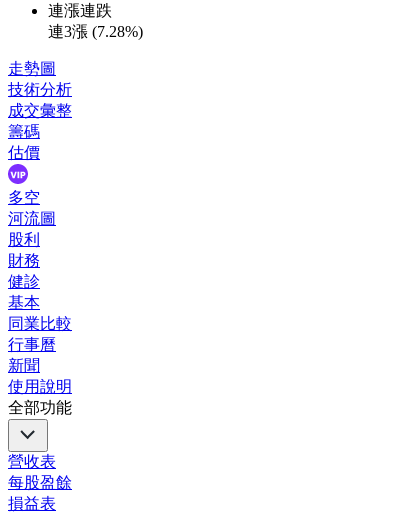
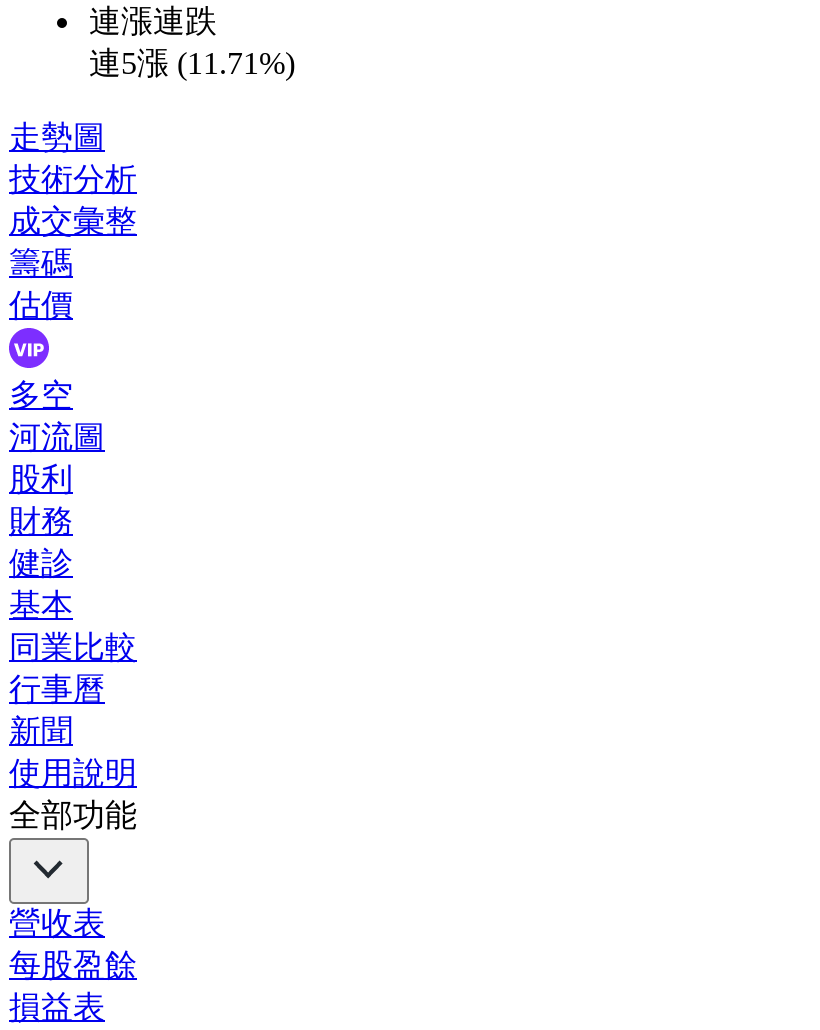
- 連3漲 (7.28%)
+ 連5漲 (11.71%)
